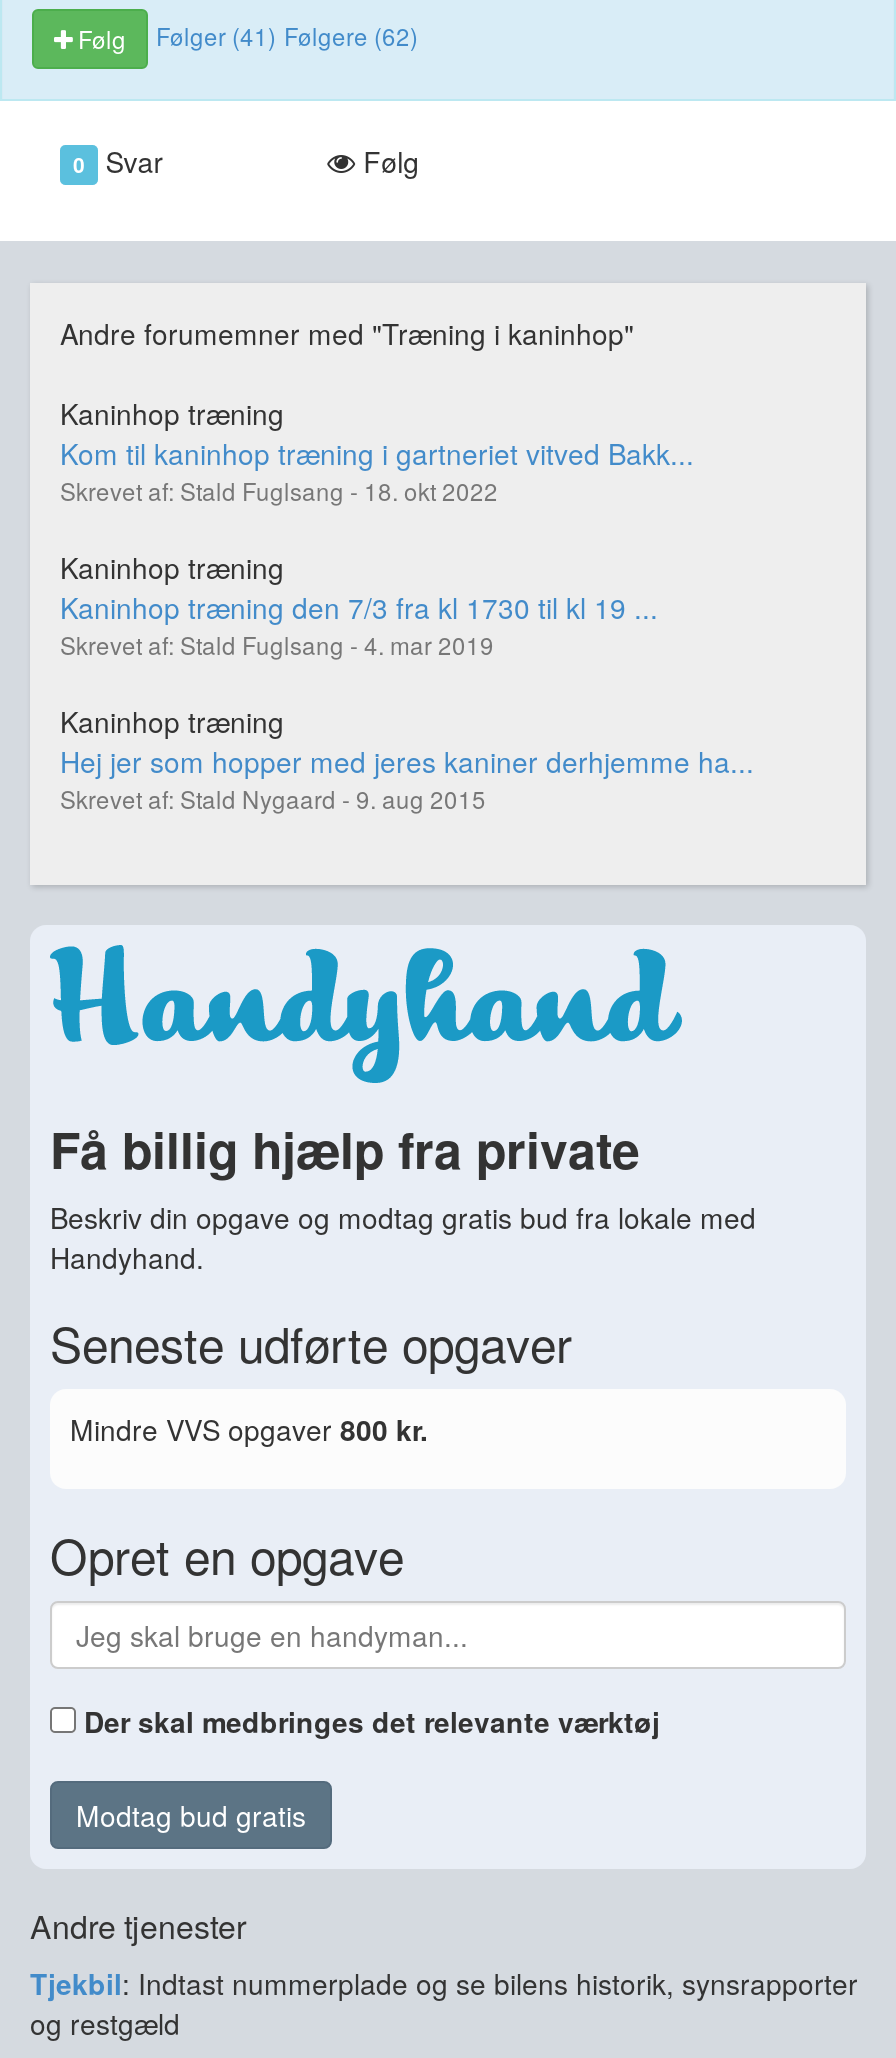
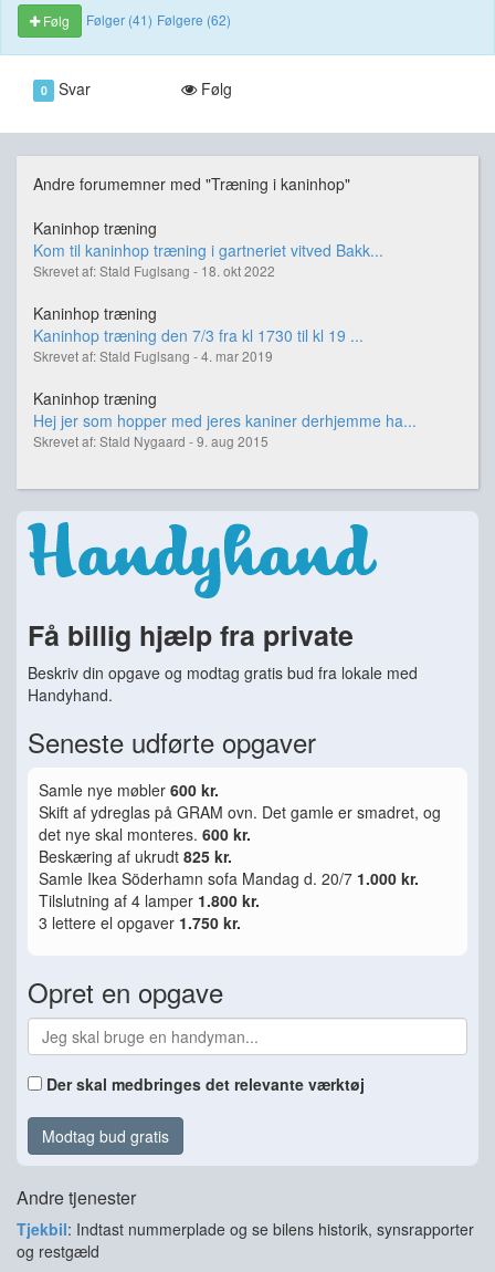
- Mindre VVS opgaver 800 kr.
+ Samle nye møbler 600 kr.
+ Skift af ydreglas på GRAM ovn. Det gamle er smadret, og
+ det nye skal monteres. 600 kr.
+ Beskæring af ukrudt 825 kr.
+ Samle Ikea Söderhamn sofa Mandag d. 20/7 1.000 kr.
+ Tilslutning af 4 lamper 1.800 kr.
+ 3 lettere el opgaver 1.750 kr.
